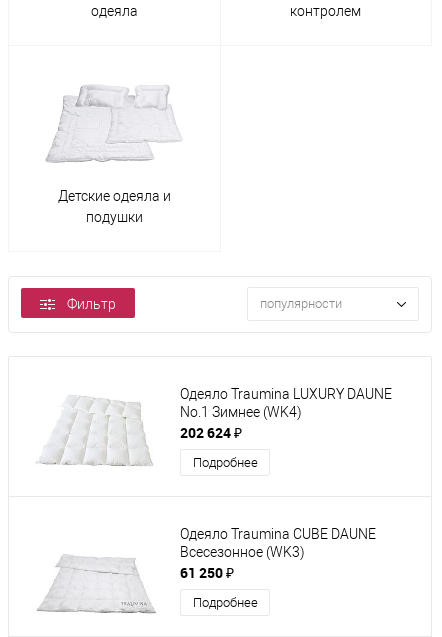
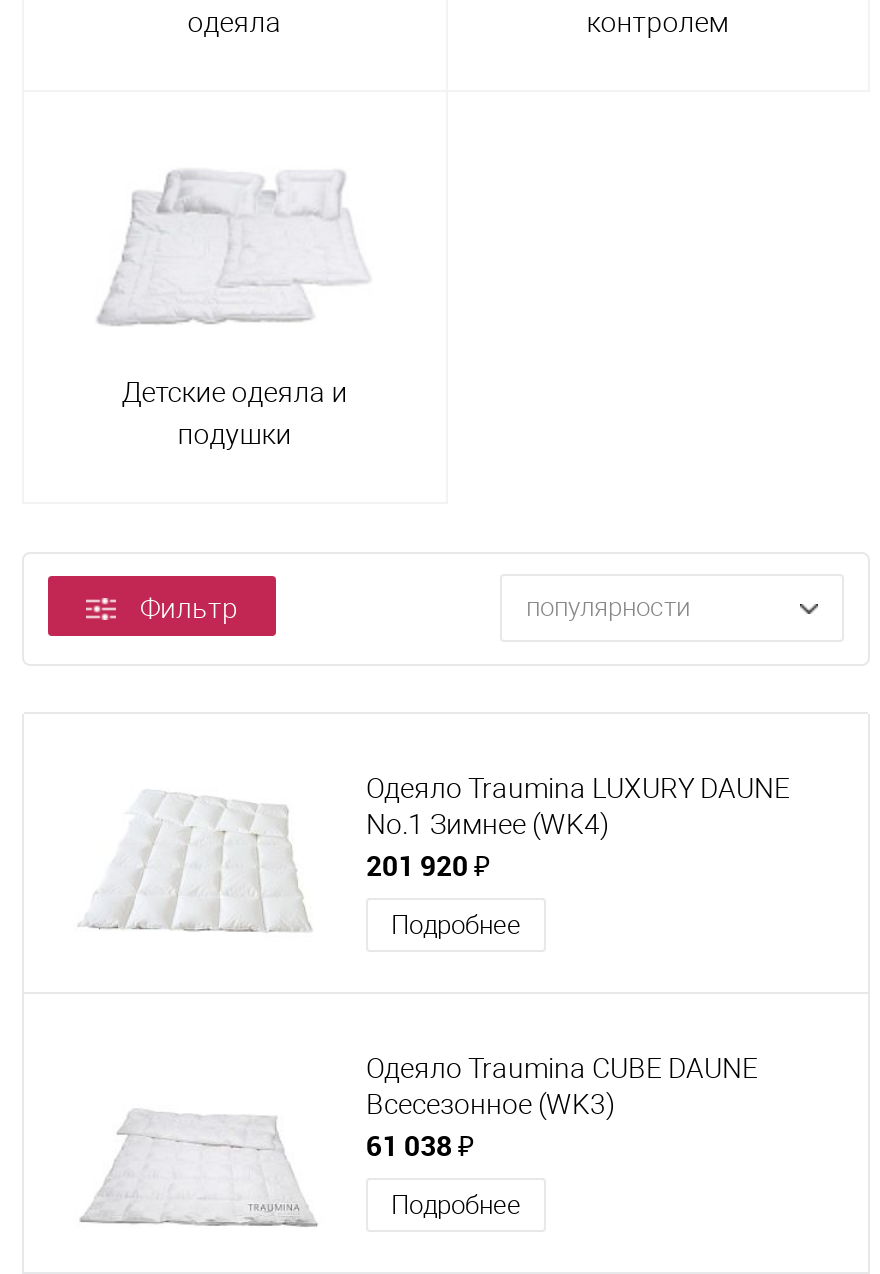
- 202 624 ₽
+ 201 920 ₽

- 61 250 ₽
+ 61 038 ₽
